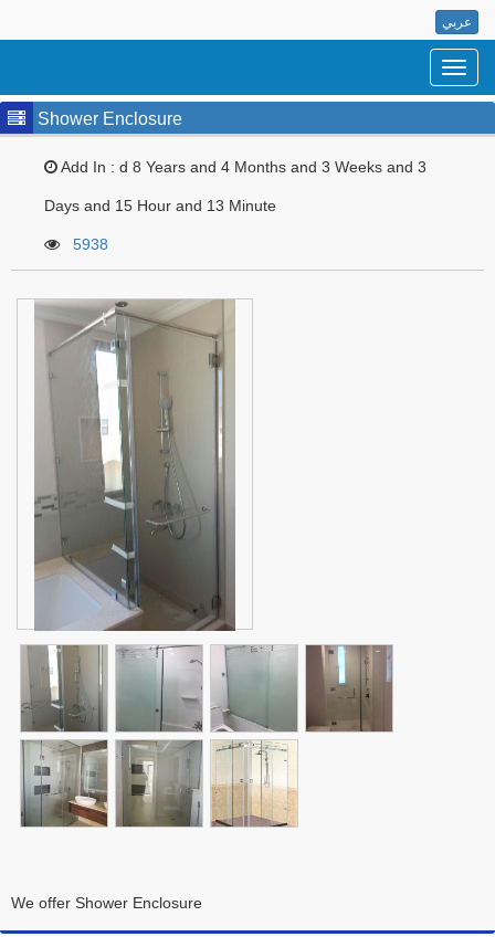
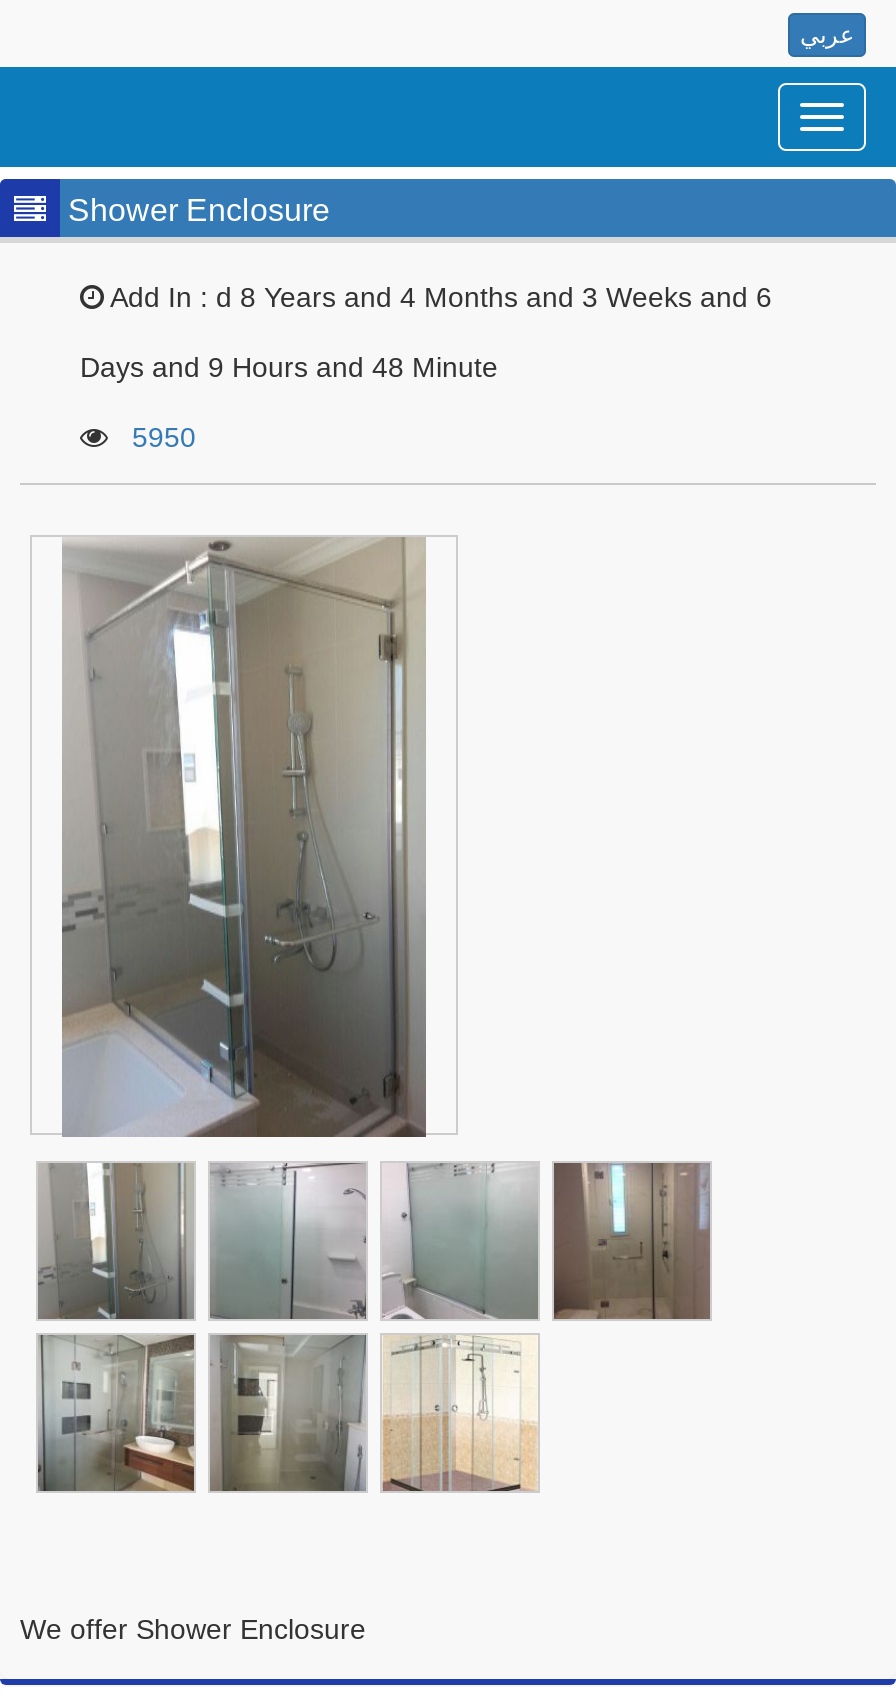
- Add In : d 8 Years and 4 Months and 3 Weeks and 3
+ Add In : d 8 Years and 4 Months and 3 Weeks and 6

- Days and 15 Hour and 13 Minute
+ Days and 9 Hours and 48 Minute

- 5938
+ 5950
